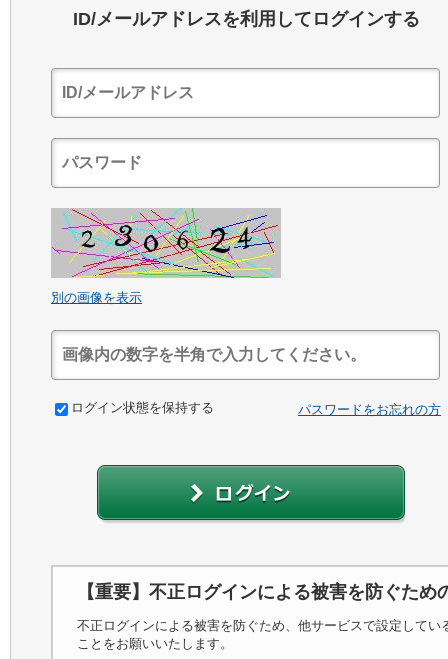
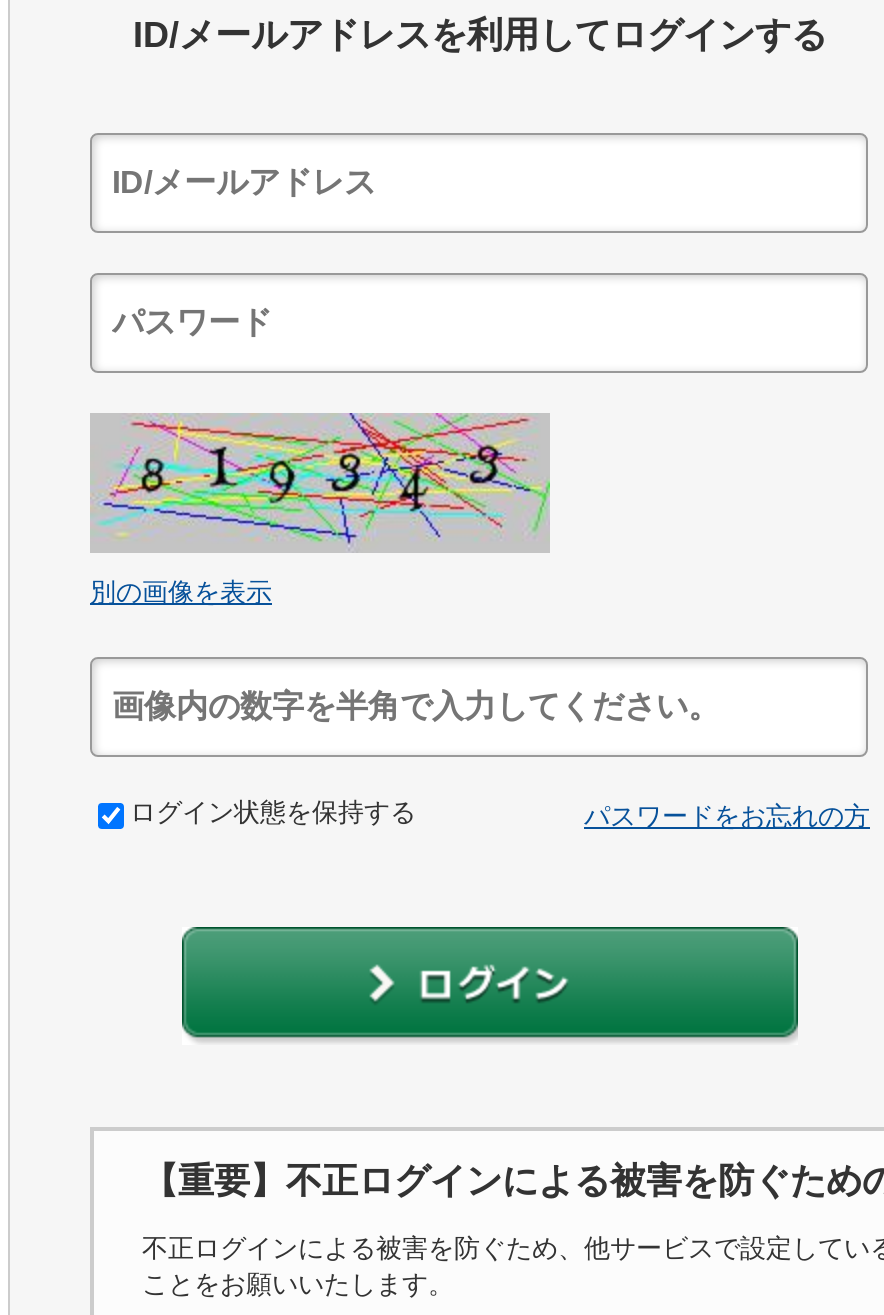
- [image]
+ [image]
